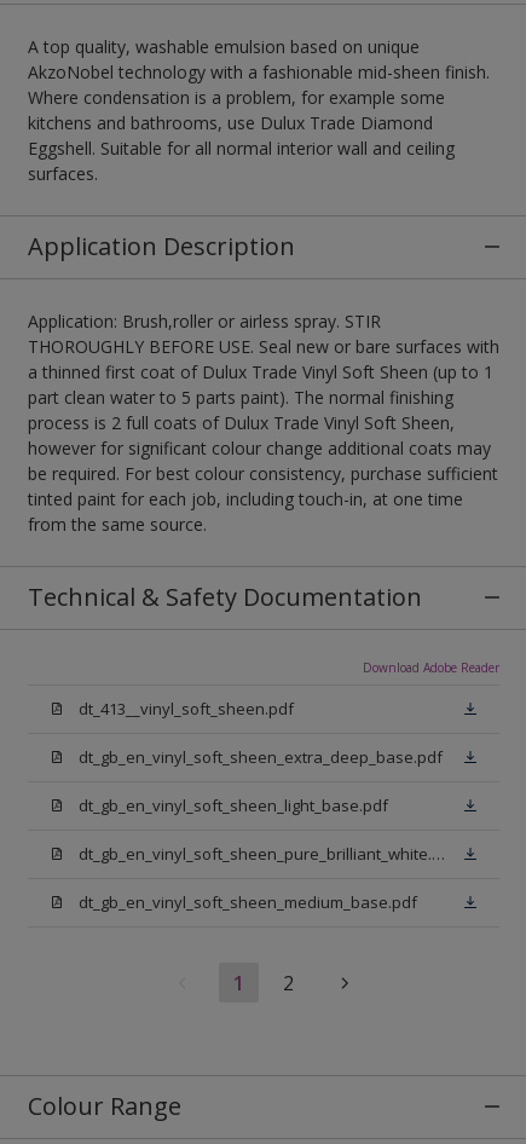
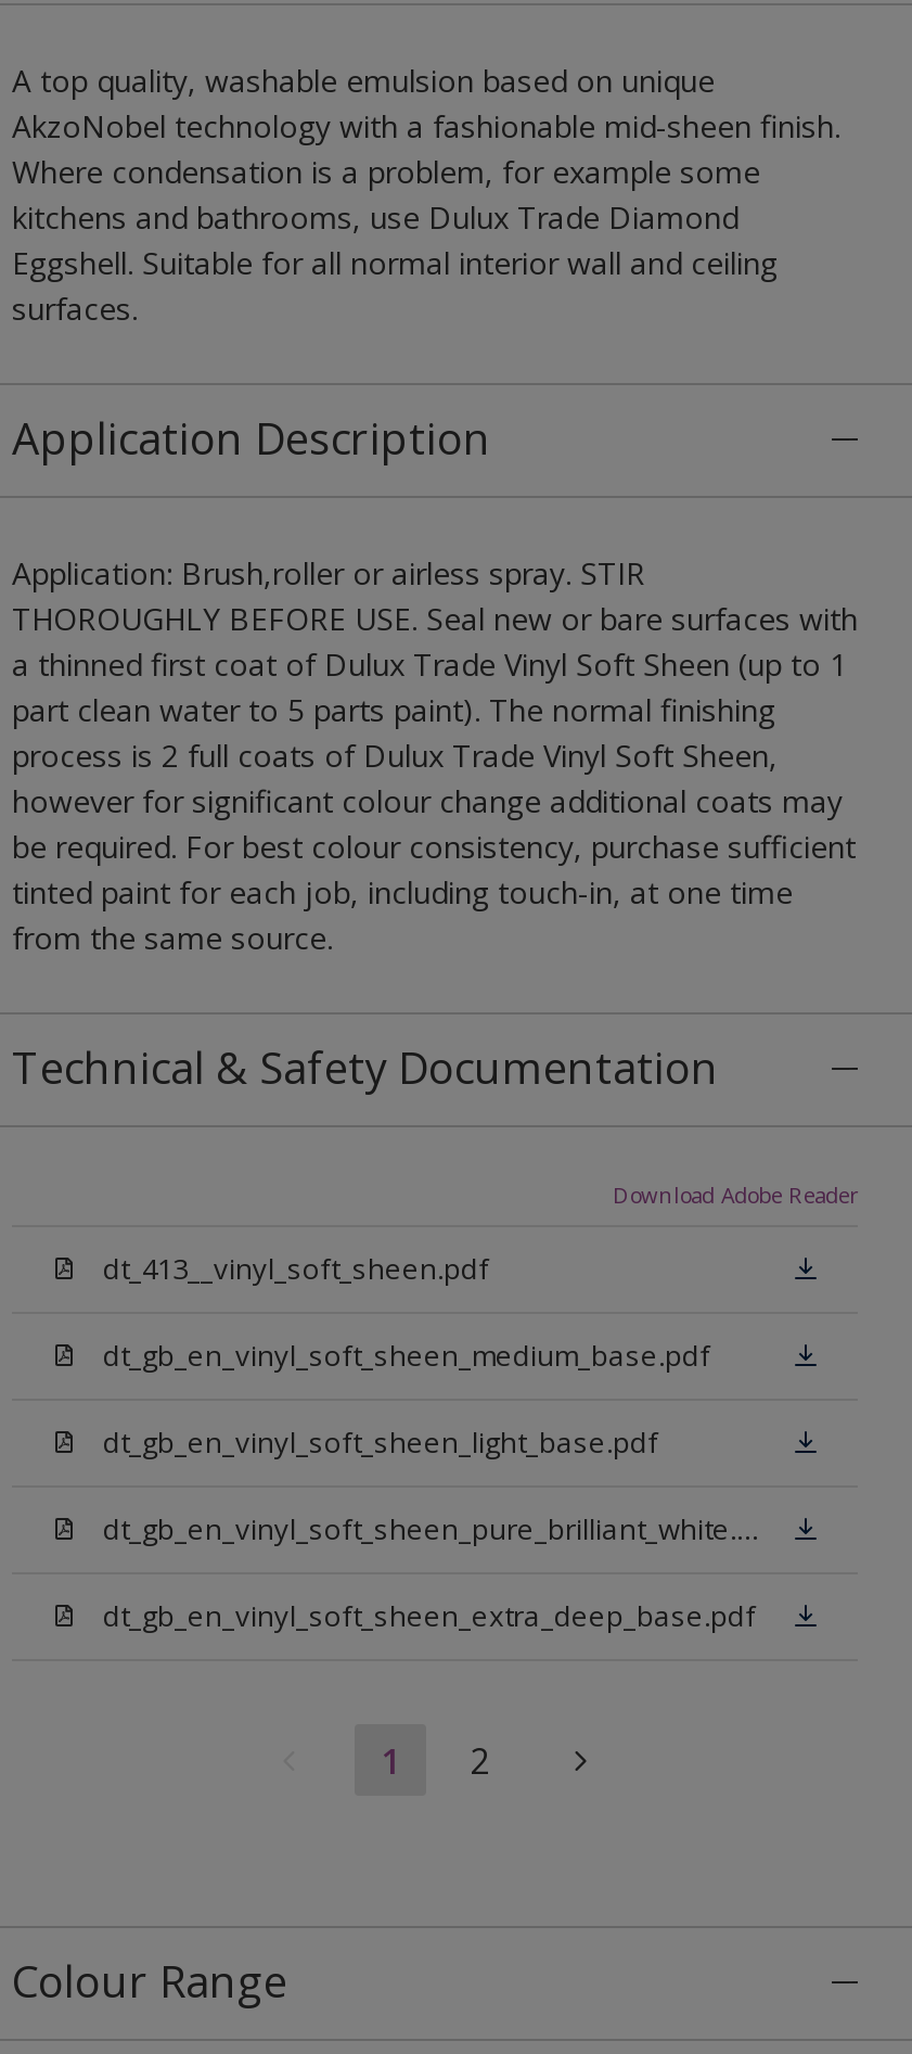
moved down: dt_gb_en_vinyl_soft_sheen_extra_deep_base.pdf

moved up: dt_gb_en_vinyl_soft_sheen_medium_base.pdf
